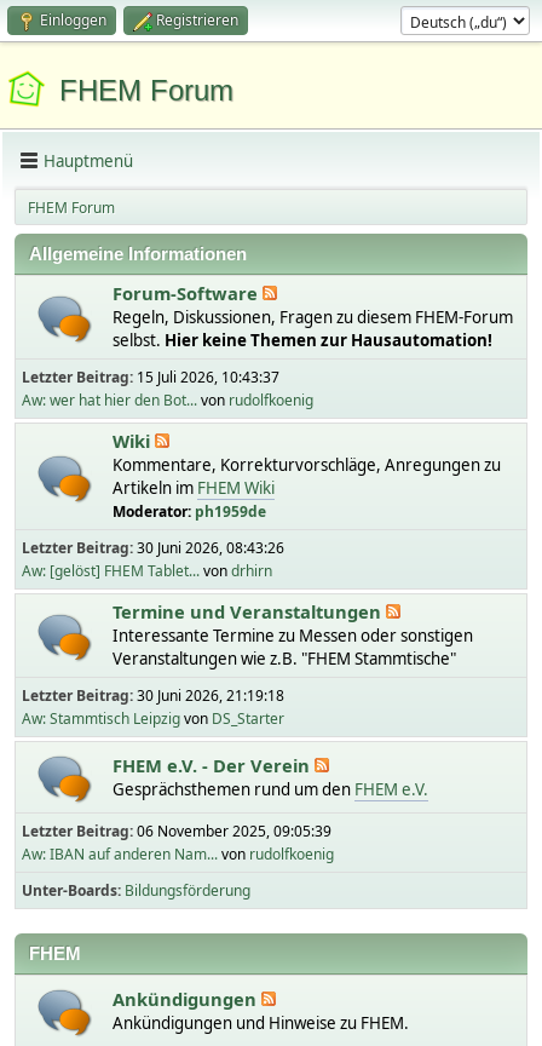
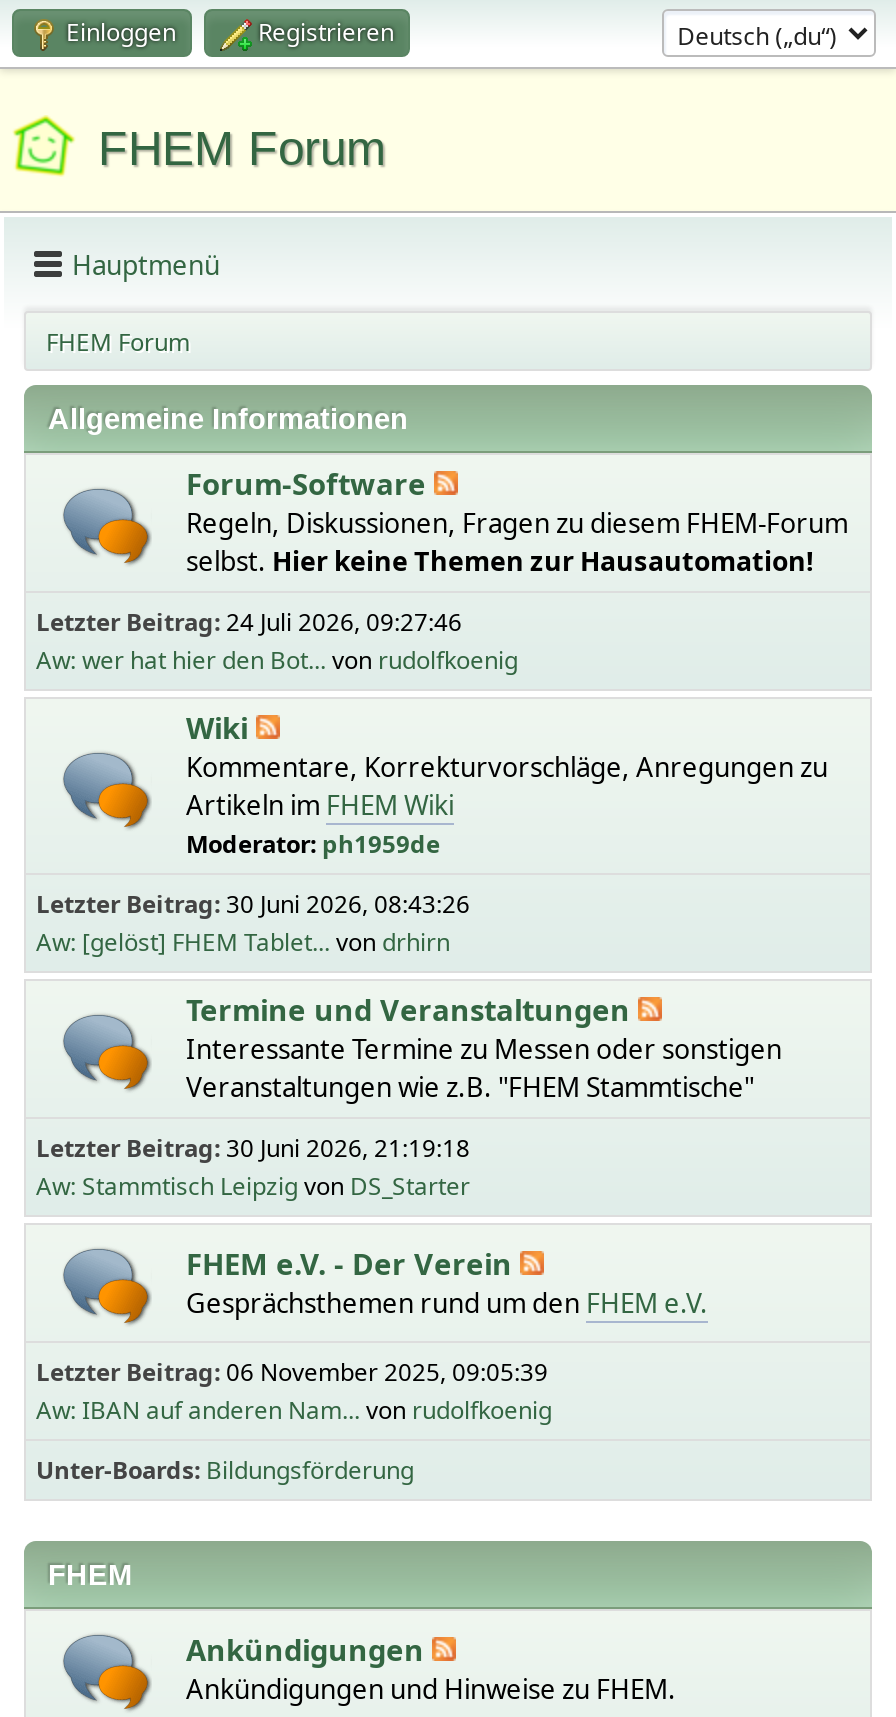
- Letzter Beitrag: 15 Juli 2026, 10:43:37
+ Letzter Beitrag: 24 Juli 2026, 09:27:46
